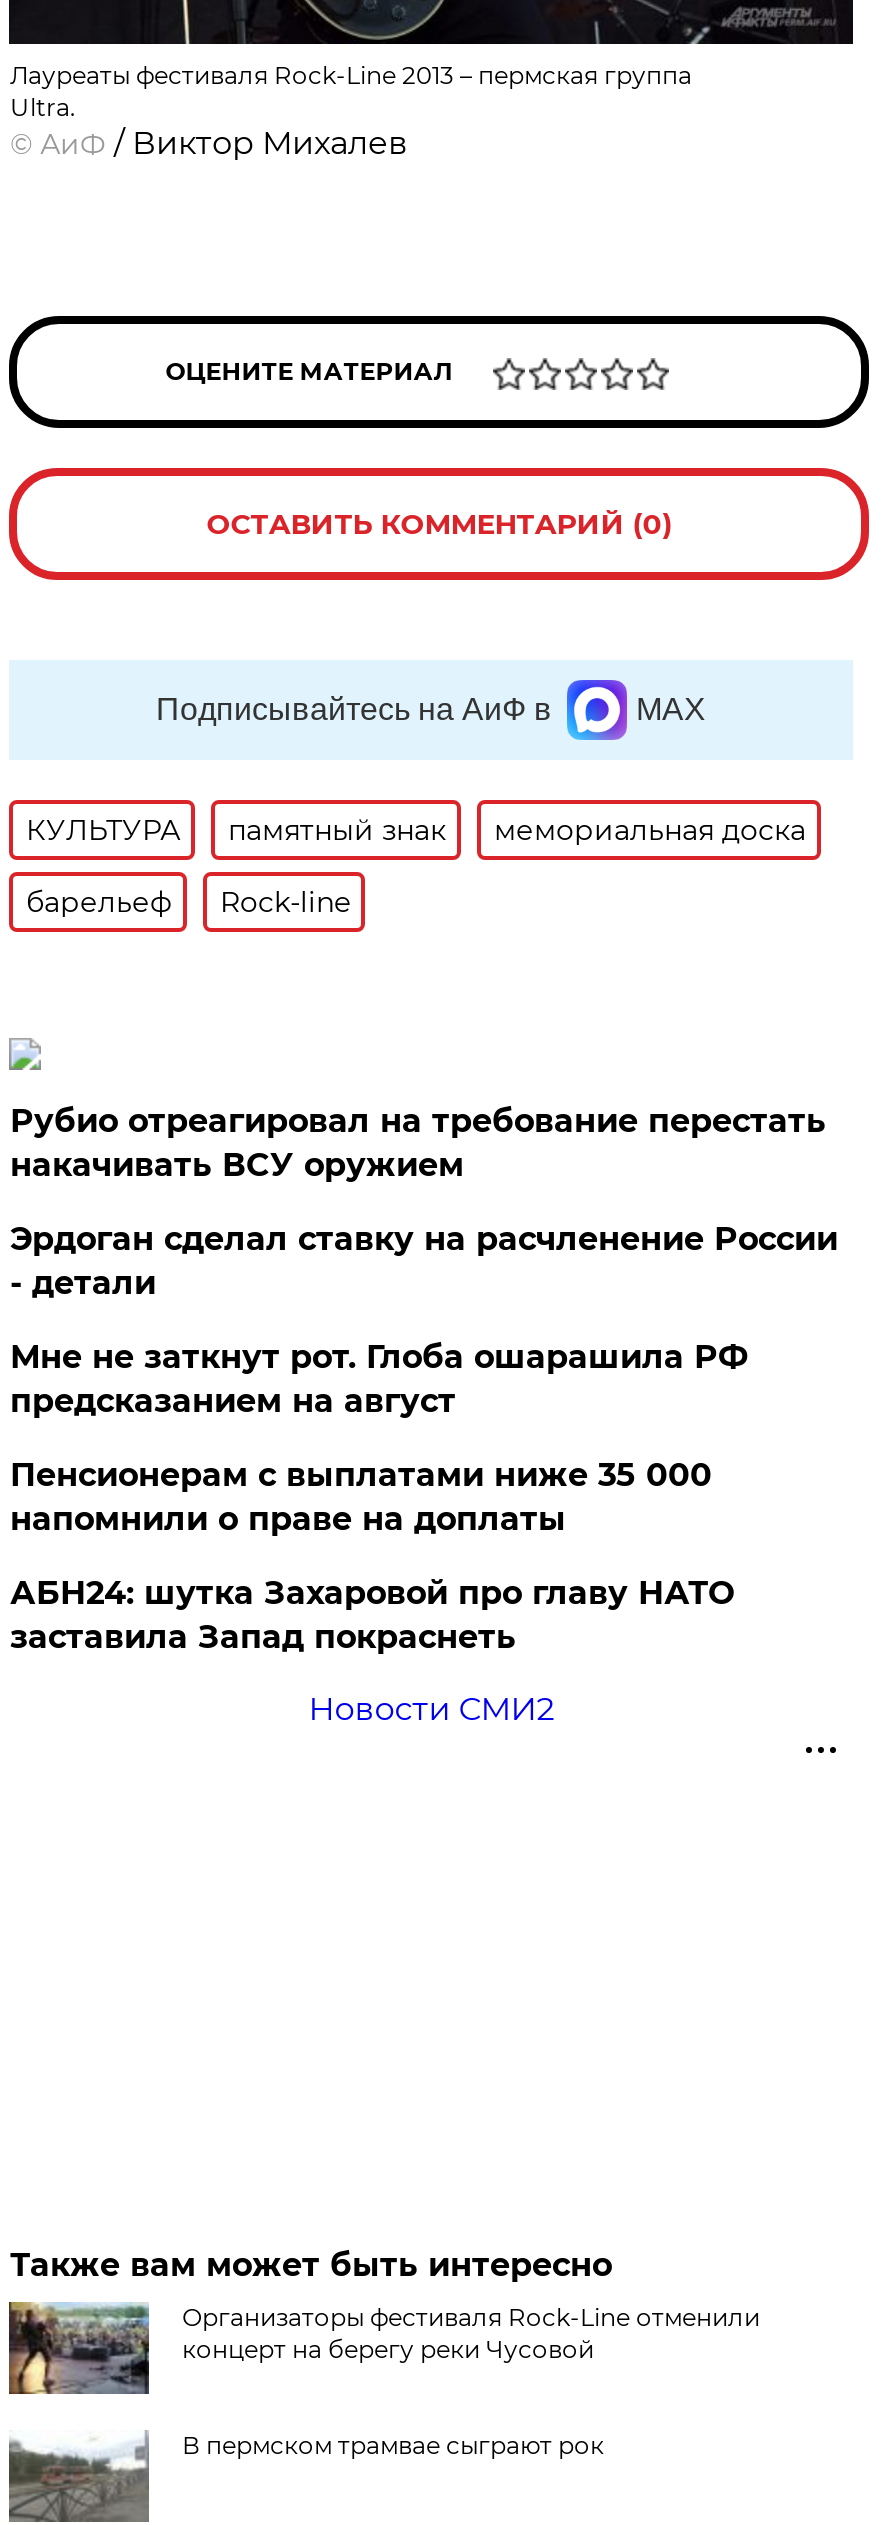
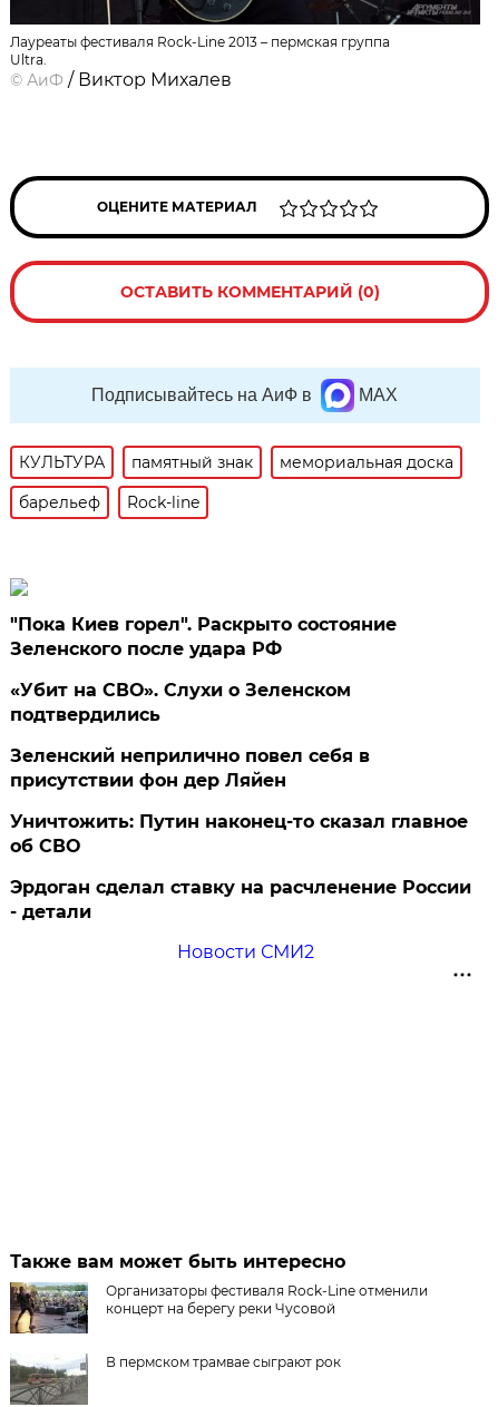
- Рубио отреагировал на требование перестать
- накачивать ВСУ оружием
+ "Пока Киев горел". Раскрыто состояние
+ Зеленского после удара РФ
+ «Убит на СВО». Слухи о Зеленском
+ подтвердились
+ Зеленский неприлично повел cебя в
+ присутствии фон дер Ляйен
+ Уничтожить: Путин наконец-то сказал главное
+ об СВО

moved down: Эрдоган сделал ставку на расчленение России | - детали

- Мне не заткнут рот. Глоба ошарашила РФ
- предсказанием на август
- Пенсионерам с выплатами ниже 35 000
- напомнили о праве на доплаты
- АБН24: шутка Захаровой про главу НАТО
- заставила Запад покраснеть
